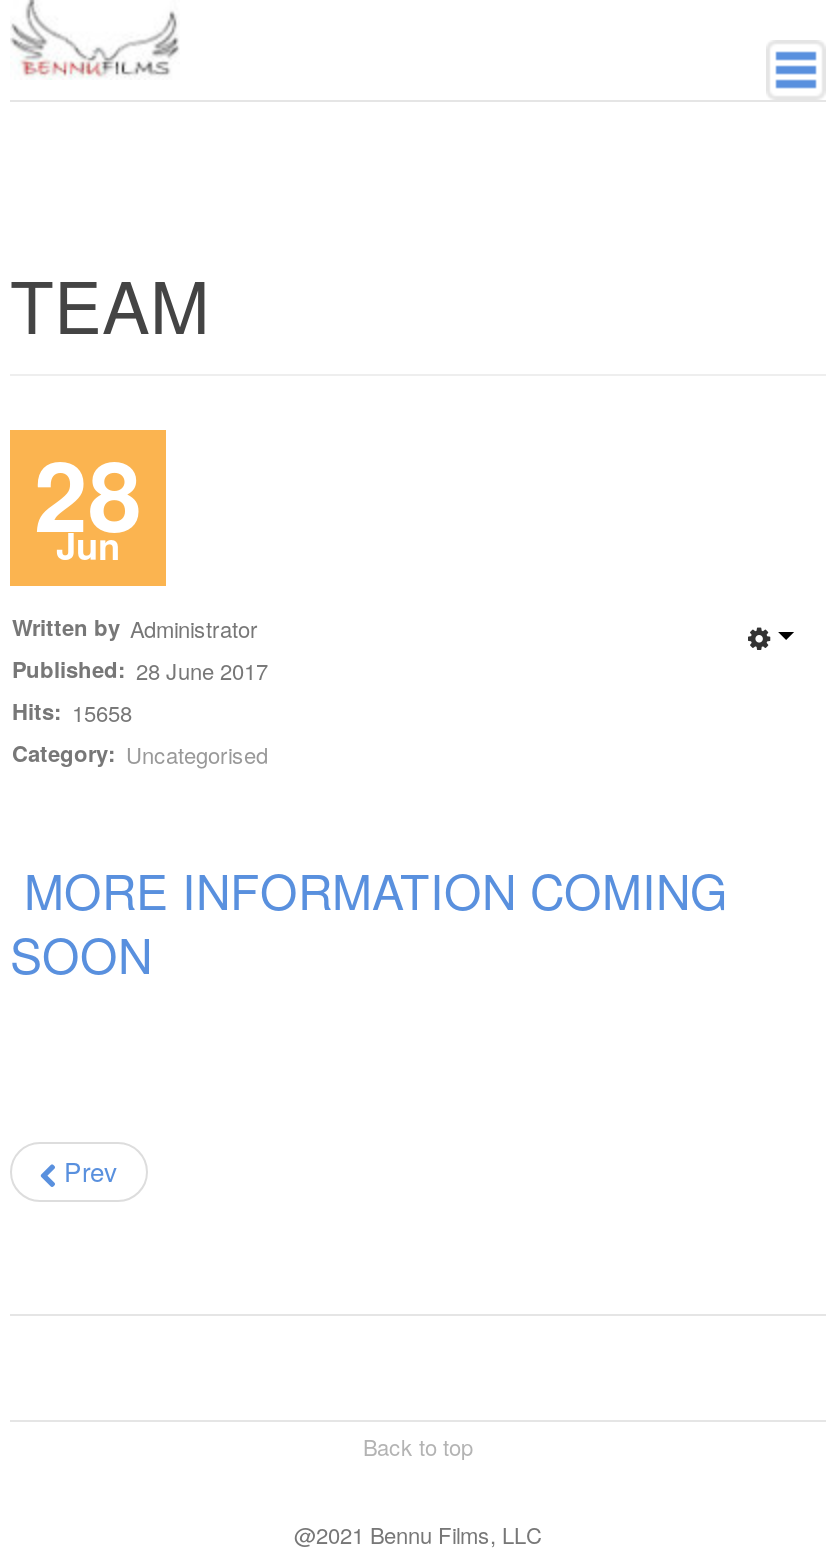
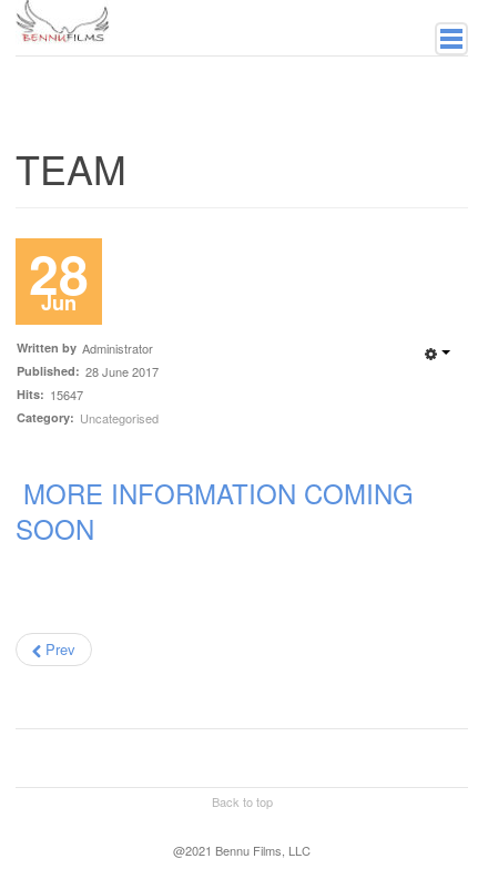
- Hits: 15658
+ Hits: 15647
